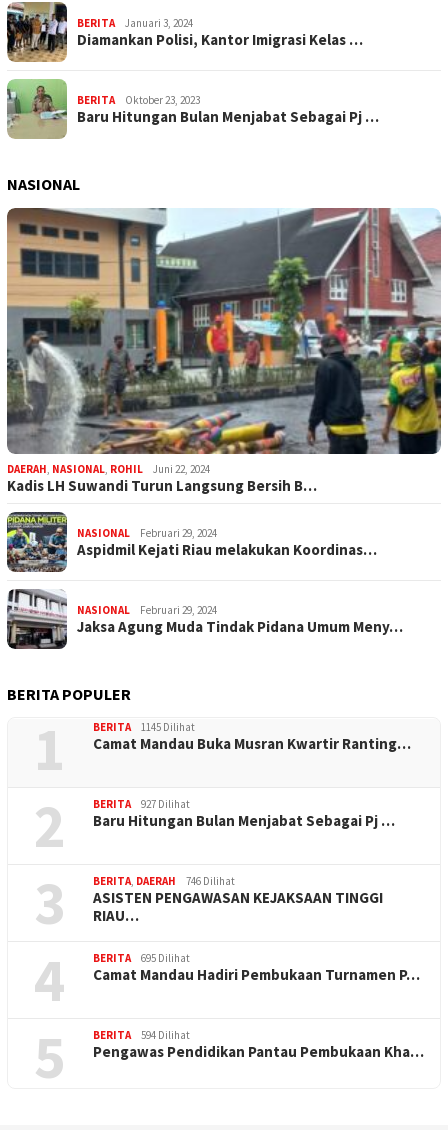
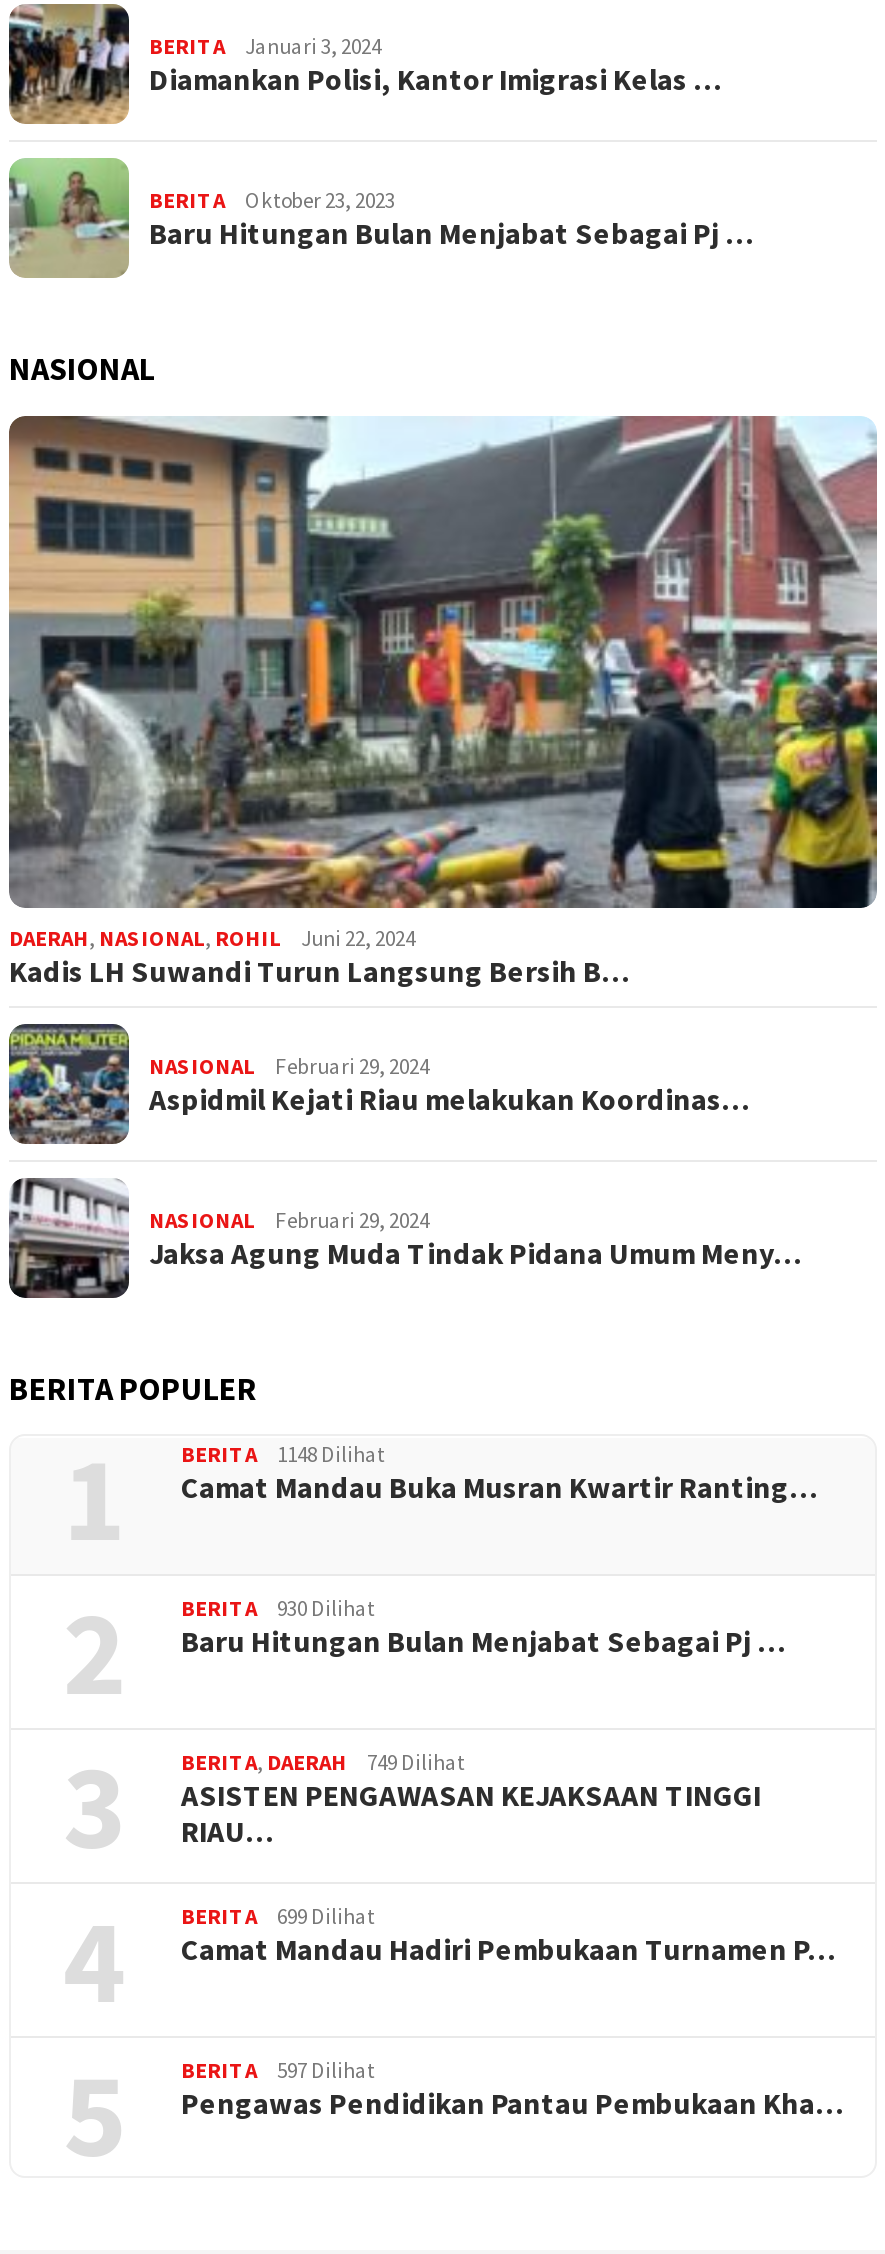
- BERITA 1145 Dilihat
+ BERITA 1148 Dilihat

- BERITA 927 Dilihat
+ BERITA 930 Dilihat

- BERITA, DAERAH 746 Dilihat
+ BERITA, DAERAH 749 Dilihat

- BERITA 695 Dilihat
+ BERITA 699 Dilihat

- BERITA 594 Dilihat
+ BERITA 597 Dilihat
